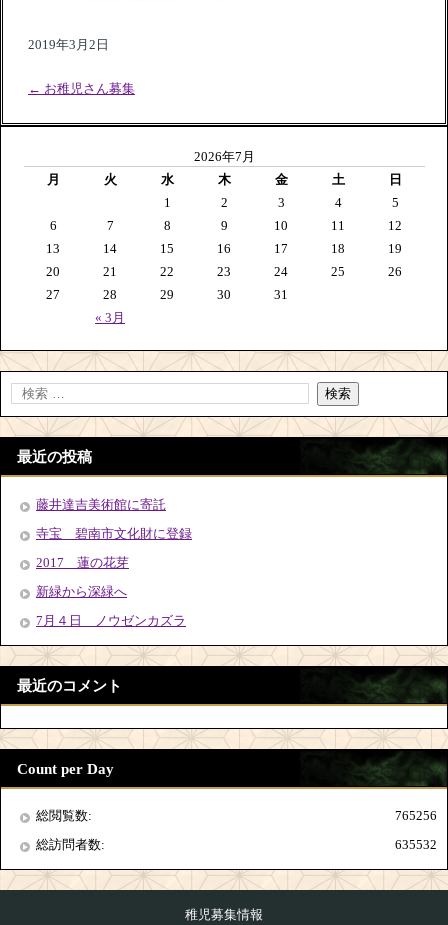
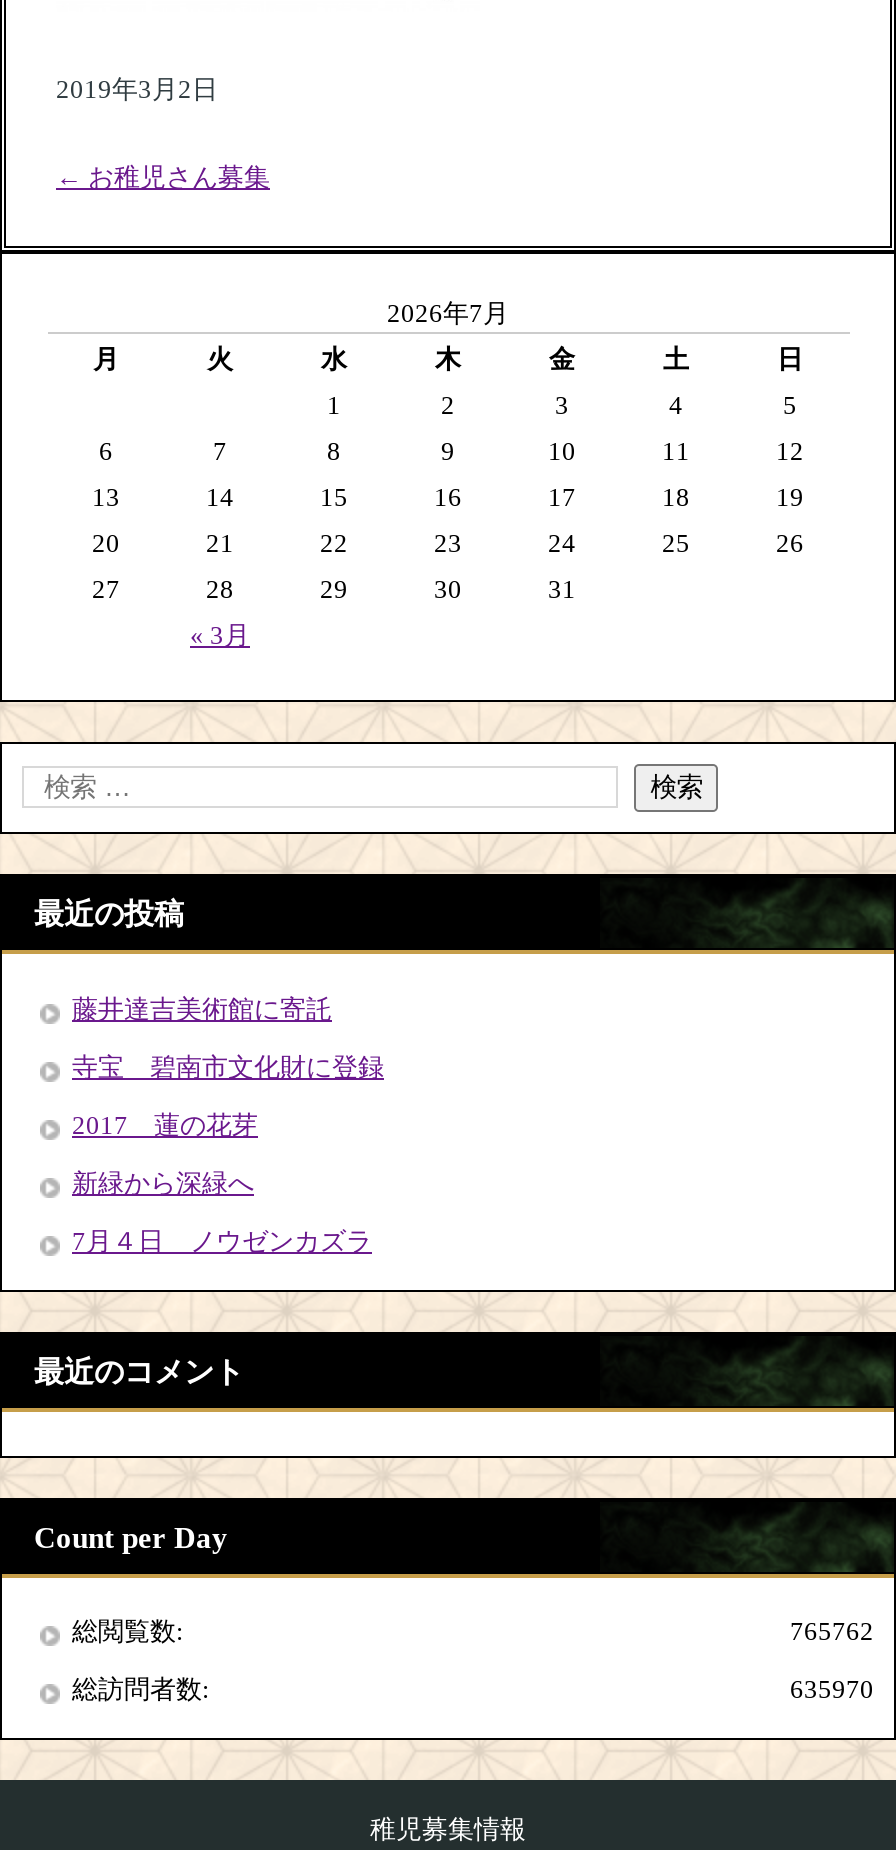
- 765256
+ 765762

- 635532
+ 635970
